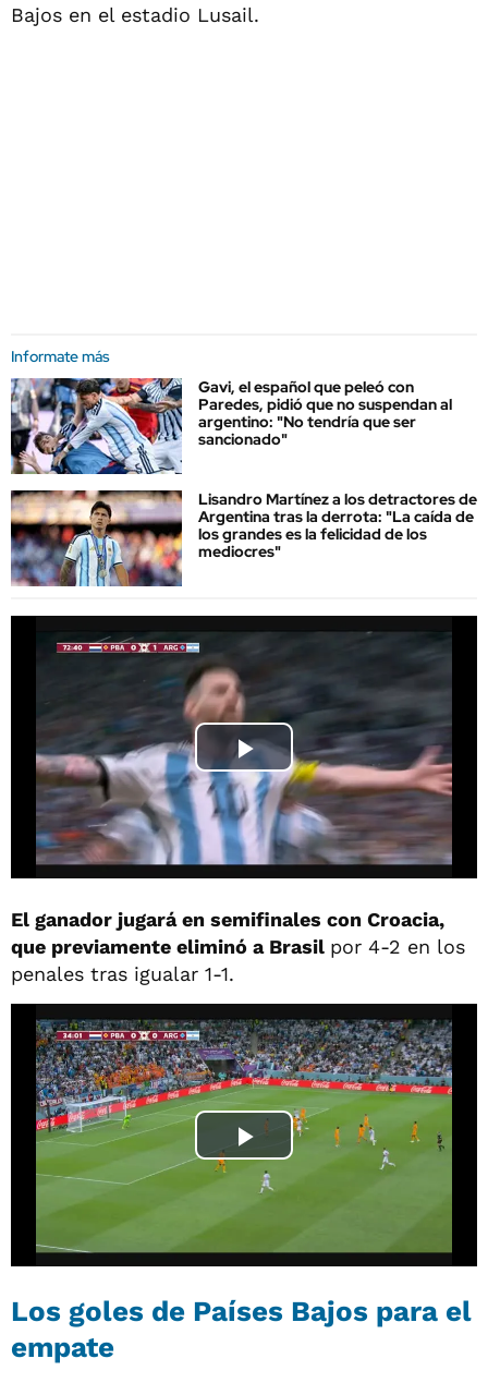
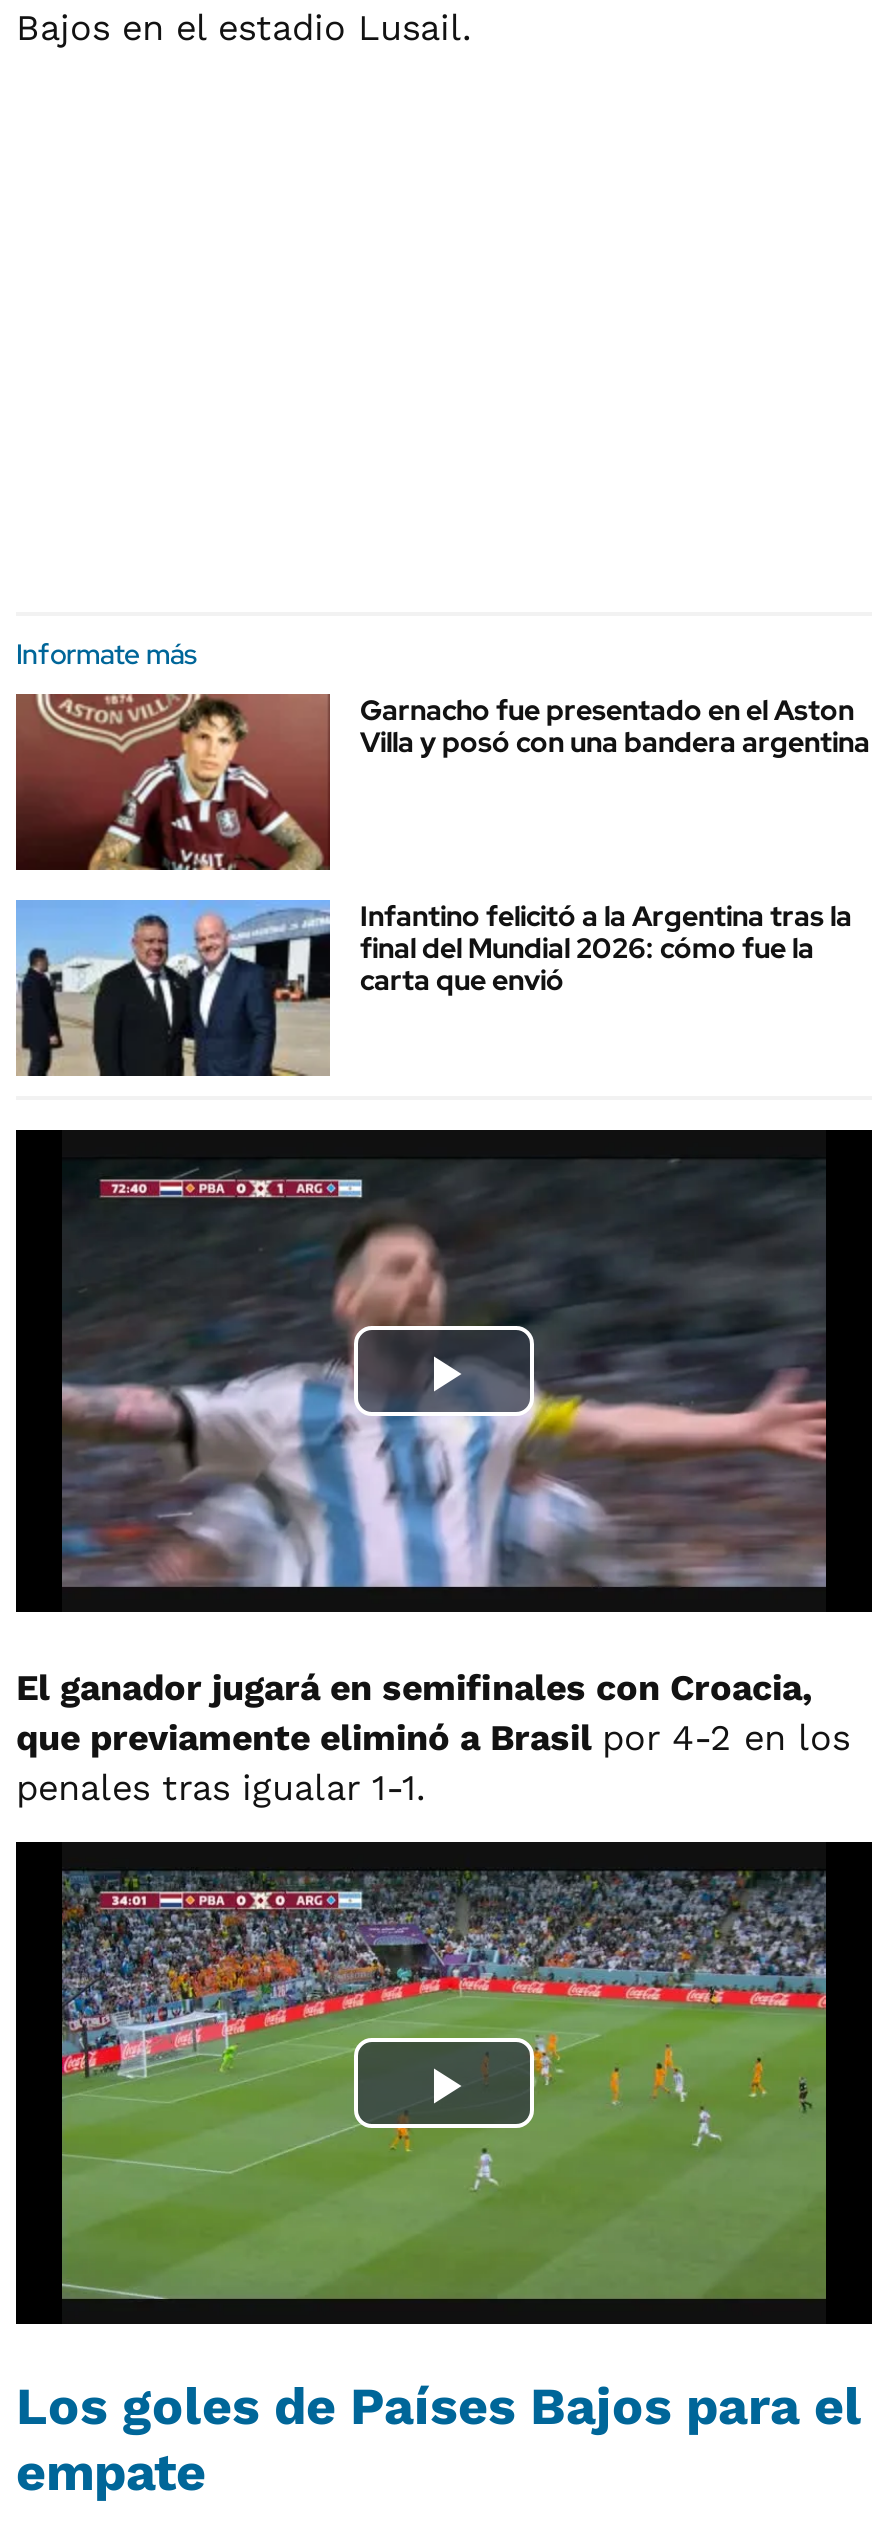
- [image]
- Gavi, el español que peleó con
- Paredes, pidió que no suspendan al
- argentino: "No tendría que ser
- sancionado"
+ [image]
+ Garnacho fue presentado en el Aston
+ Villa y posó con una bandera argentina

- [image]
- Lisandro Martínez a los detractores de
- Argentina tras la derrota: "La caída de
- los grandes es la felicidad de los
- mediocres"
+ [image]
+ Infantino felicitó a la Argentina tras la
+ final del Mundial 2026: cómo fue la
+ carta que envió
